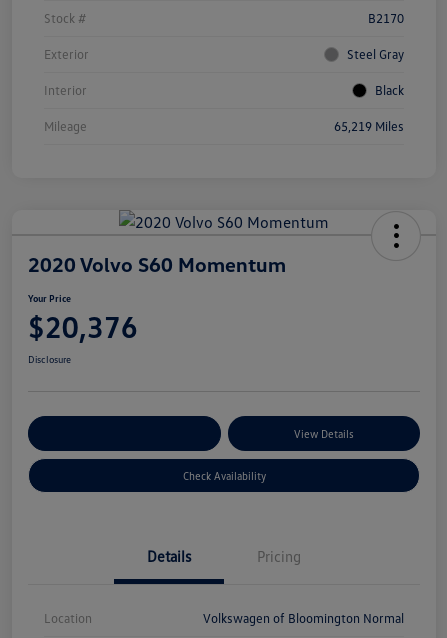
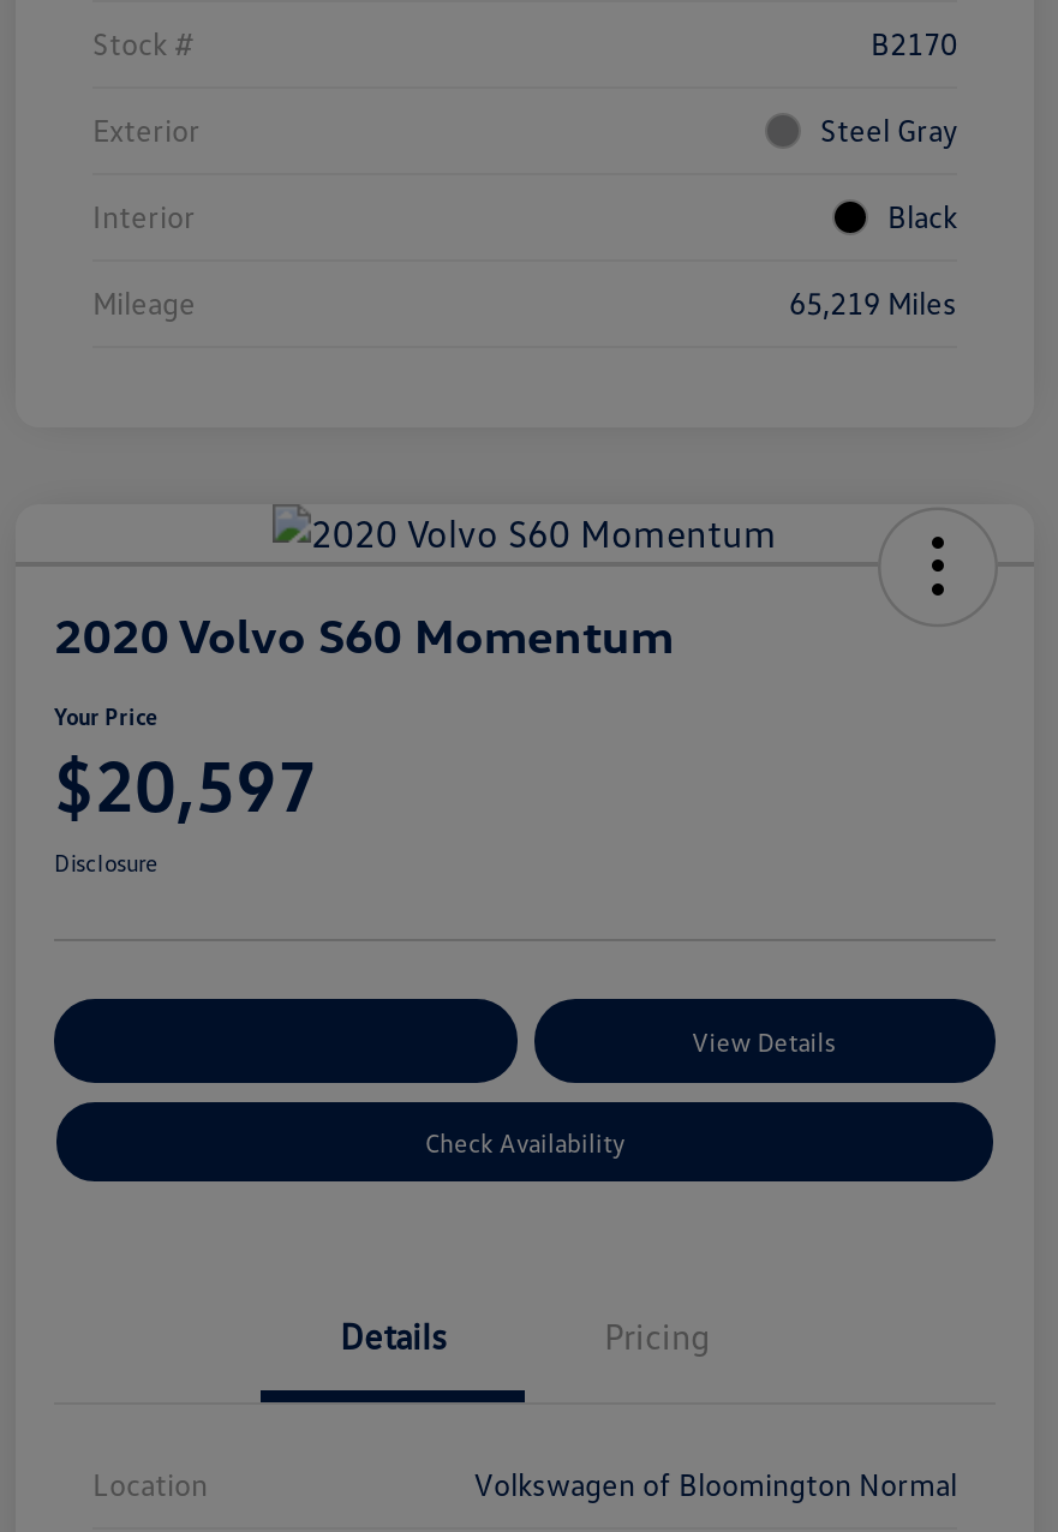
- $20,376
+ $20,597
